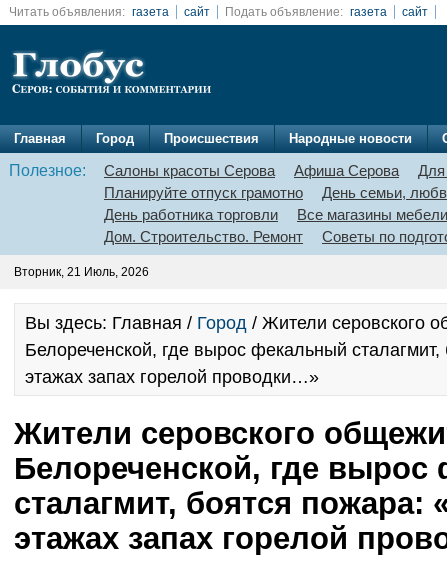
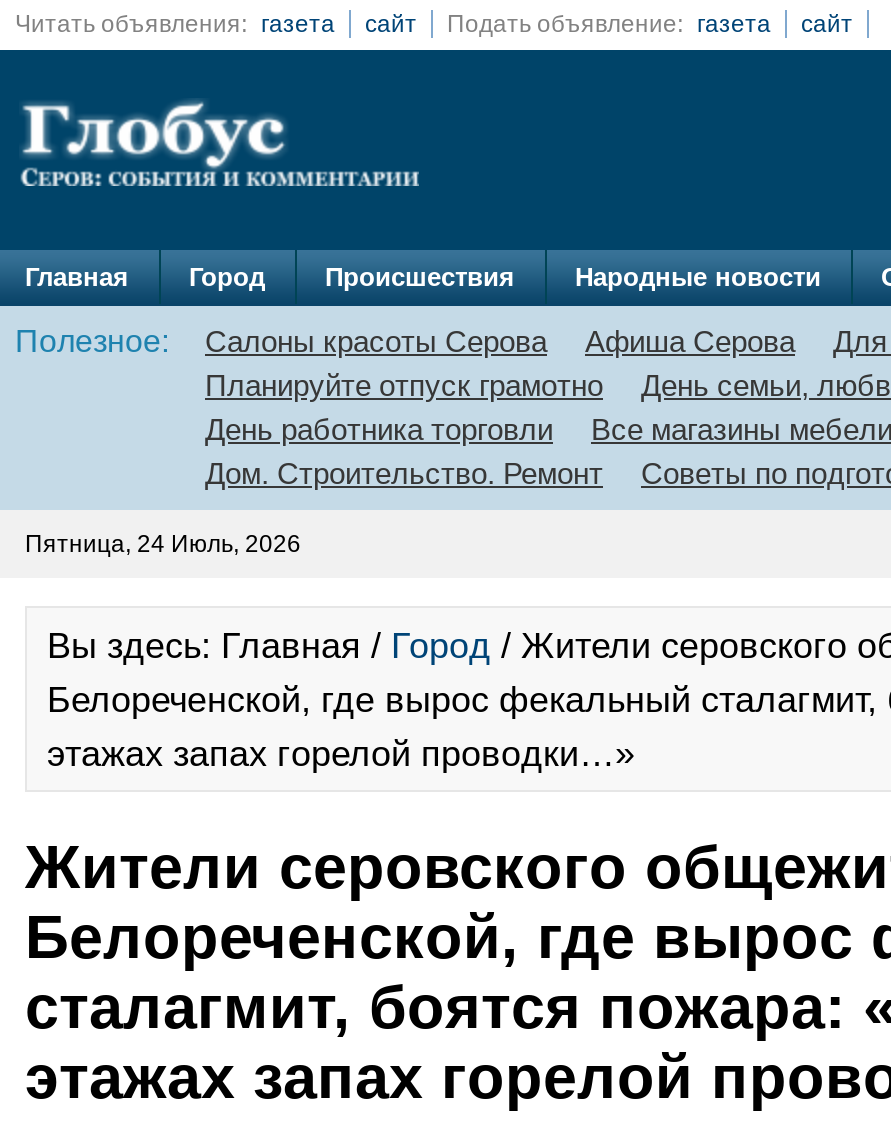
- Вторник, 21 Июль, 2026
+ Пятница, 24 Июль, 2026
